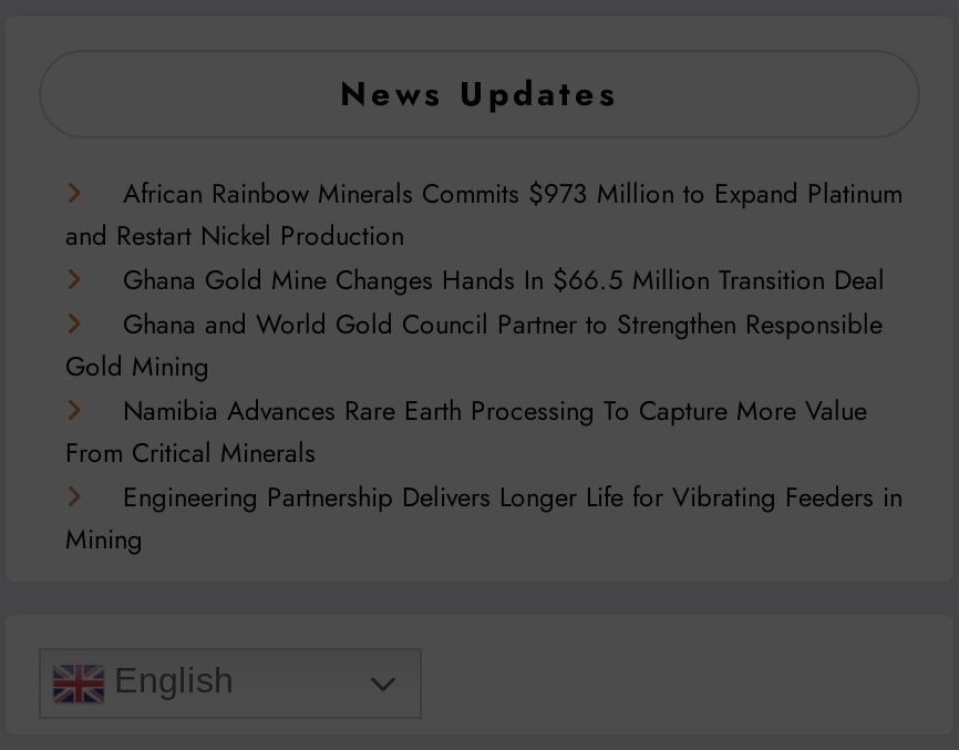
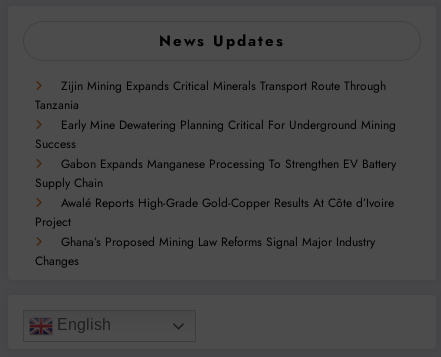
- African Rainbow Minerals Commits $973 Million to Expand Platinum
- and Restart Nickel Production
- Ghana Gold Mine Changes Hands In $66.5 Million Transition Deal
- Ghana and World Gold Council Partner to Strengthen Responsible
- Gold Mining
- Namibia Advances Rare Earth Processing To Capture More Value
- From Critical Minerals
- Engineering Partnership Delivers Longer Life for Vibrating Feeders in
- Mining
+ Zijin Mining Expands Critical Minerals Transport Route Through
+ Tanzania
+ Early Mine Dewatering Planning Critical For Underground Mining
+ Success
+ Gabon Expands Manganese Processing To Strengthen EV Battery
+ Supply Chain
+ Awalé Reports High-Grade Gold-Copper Results At Côte d’Ivoire
+ Project
+ Ghana’s Proposed Mining Law Reforms Signal Major Industry
+ Changes
